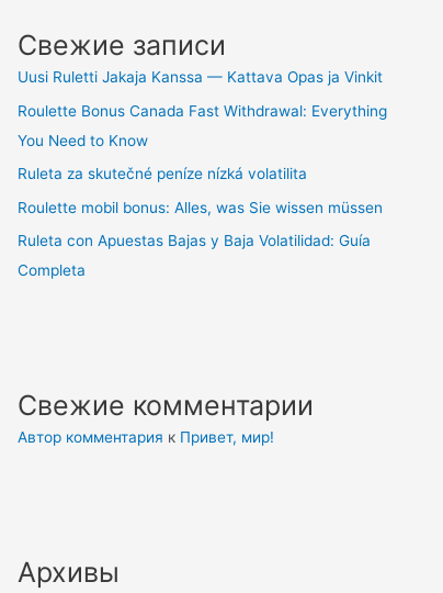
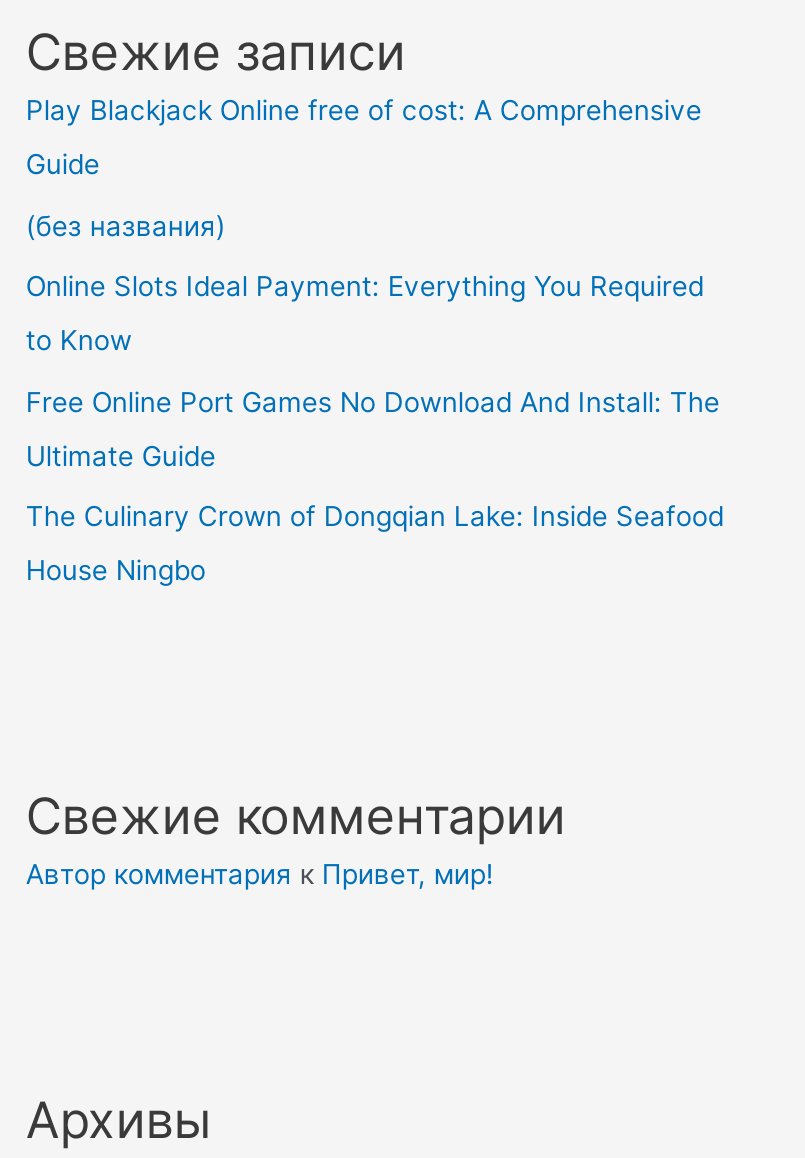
- Uusi Ruletti Jakaja Kanssa — Kattava Opas ja Vinkit
- Roulette Bonus Canada Fast Withdrawal: Everything
- You Need to Know
- Ruleta za skutečné peníze nízká volatilita
- Roulette mobil bonus: Alles, was Sie wissen müssen
- Ruleta con Apuestas Bajas y Baja Volatilidad: Guía
- Completa
+ Play Blackjack Online free of cost: A Comprehensive
+ Guide
+ (без названия)
+ Online Slots Ideal Payment: Everything You Required
+ to Know
+ Free Online Port Games No Download And Install: The
+ Ultimate Guide
+ The Culinary Crown of Dongqian Lake: Inside Seafood
+ House Ningbo
